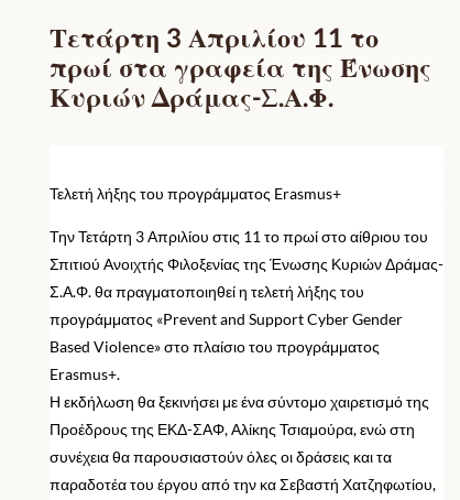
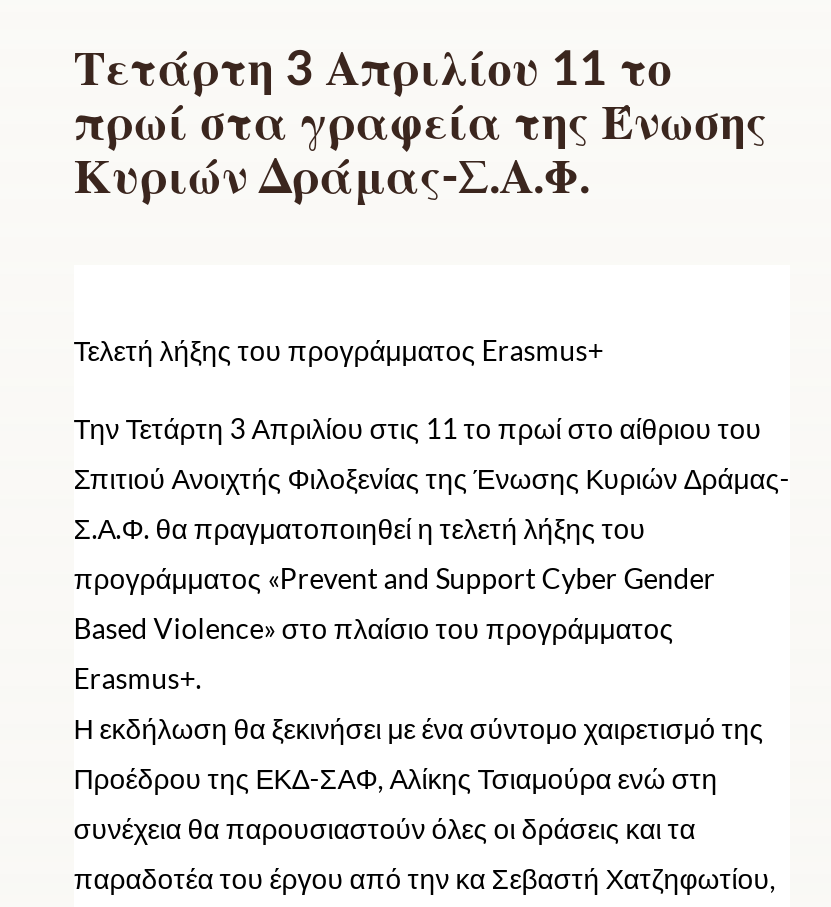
- Προέδρους της ΕΚΔ-ΣΑΦ, Αλίκης Τσιαμούρα, ενώ στη
+ Προέδρου της ΕΚΔ-ΣΑΦ, Αλίκης Τσιαμούρα ενώ στη
